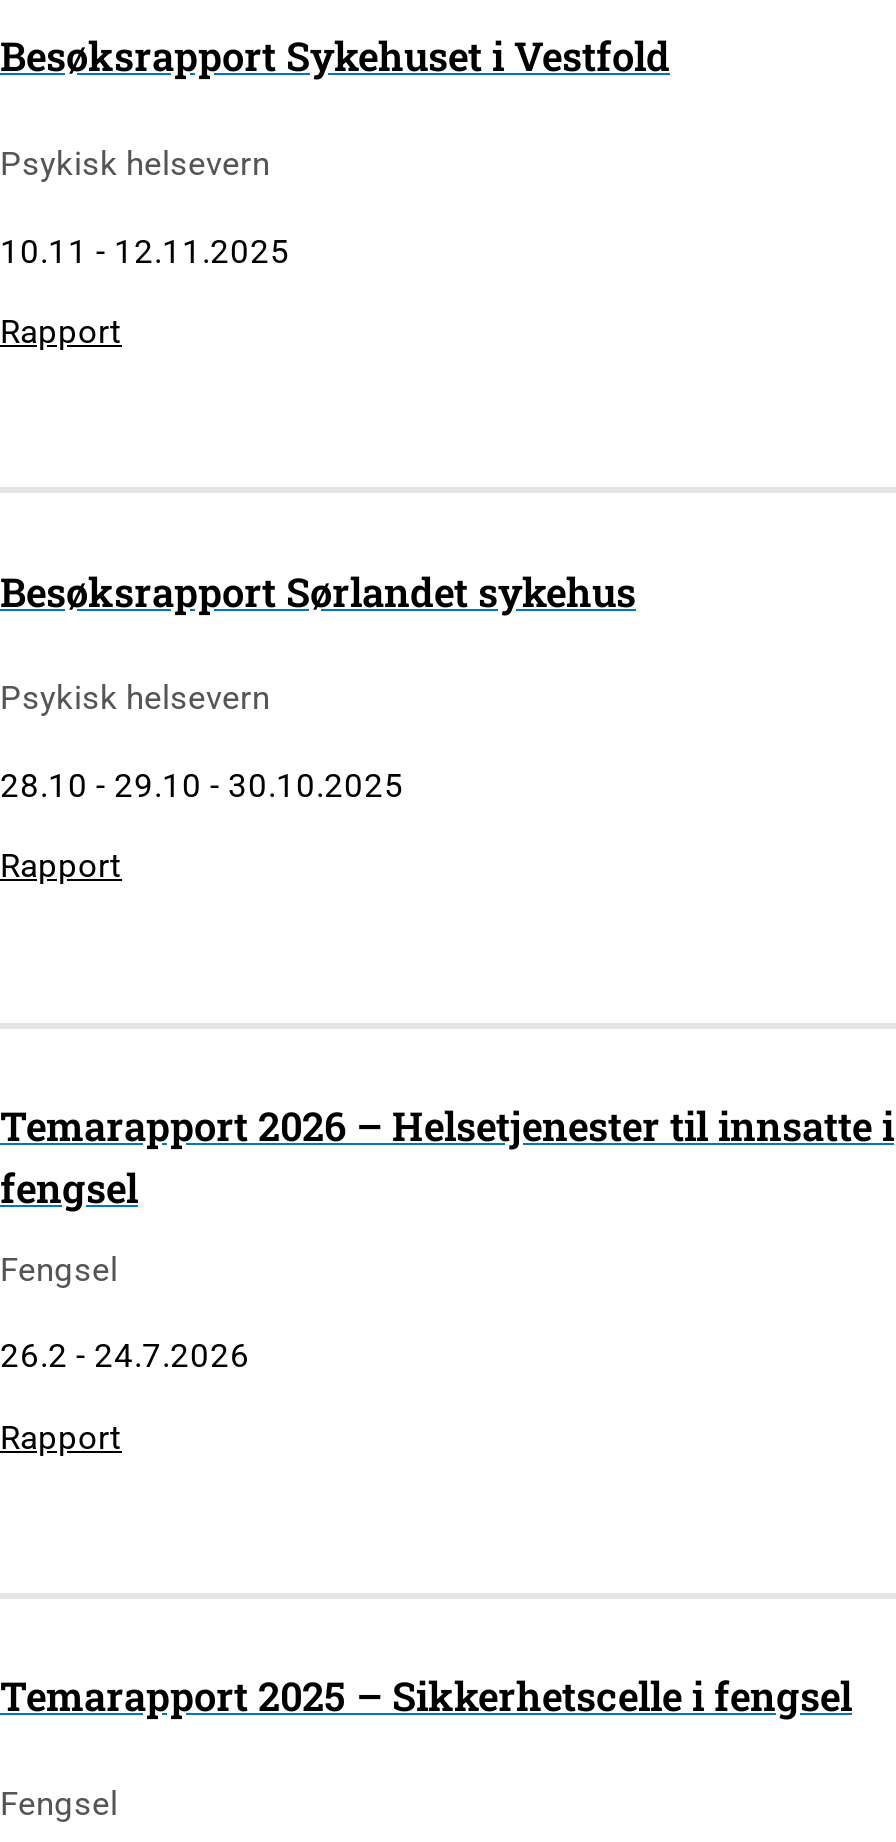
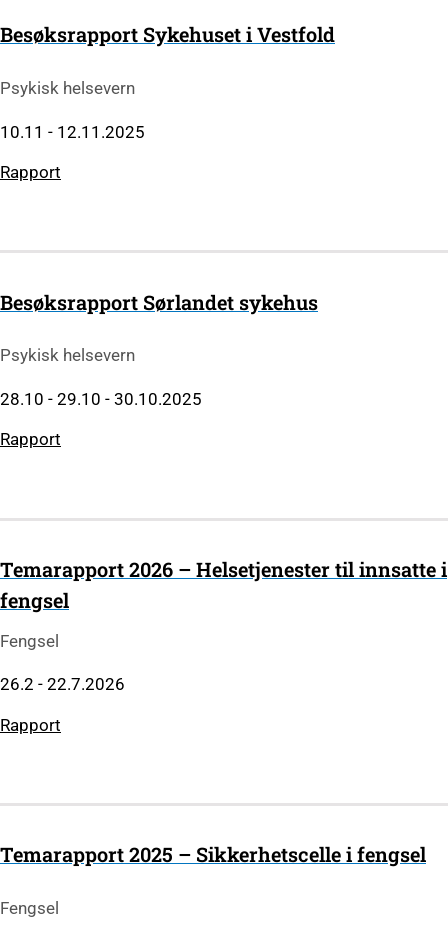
- 26.2 - 24.7.2026
+ 26.2 - 22.7.2026
